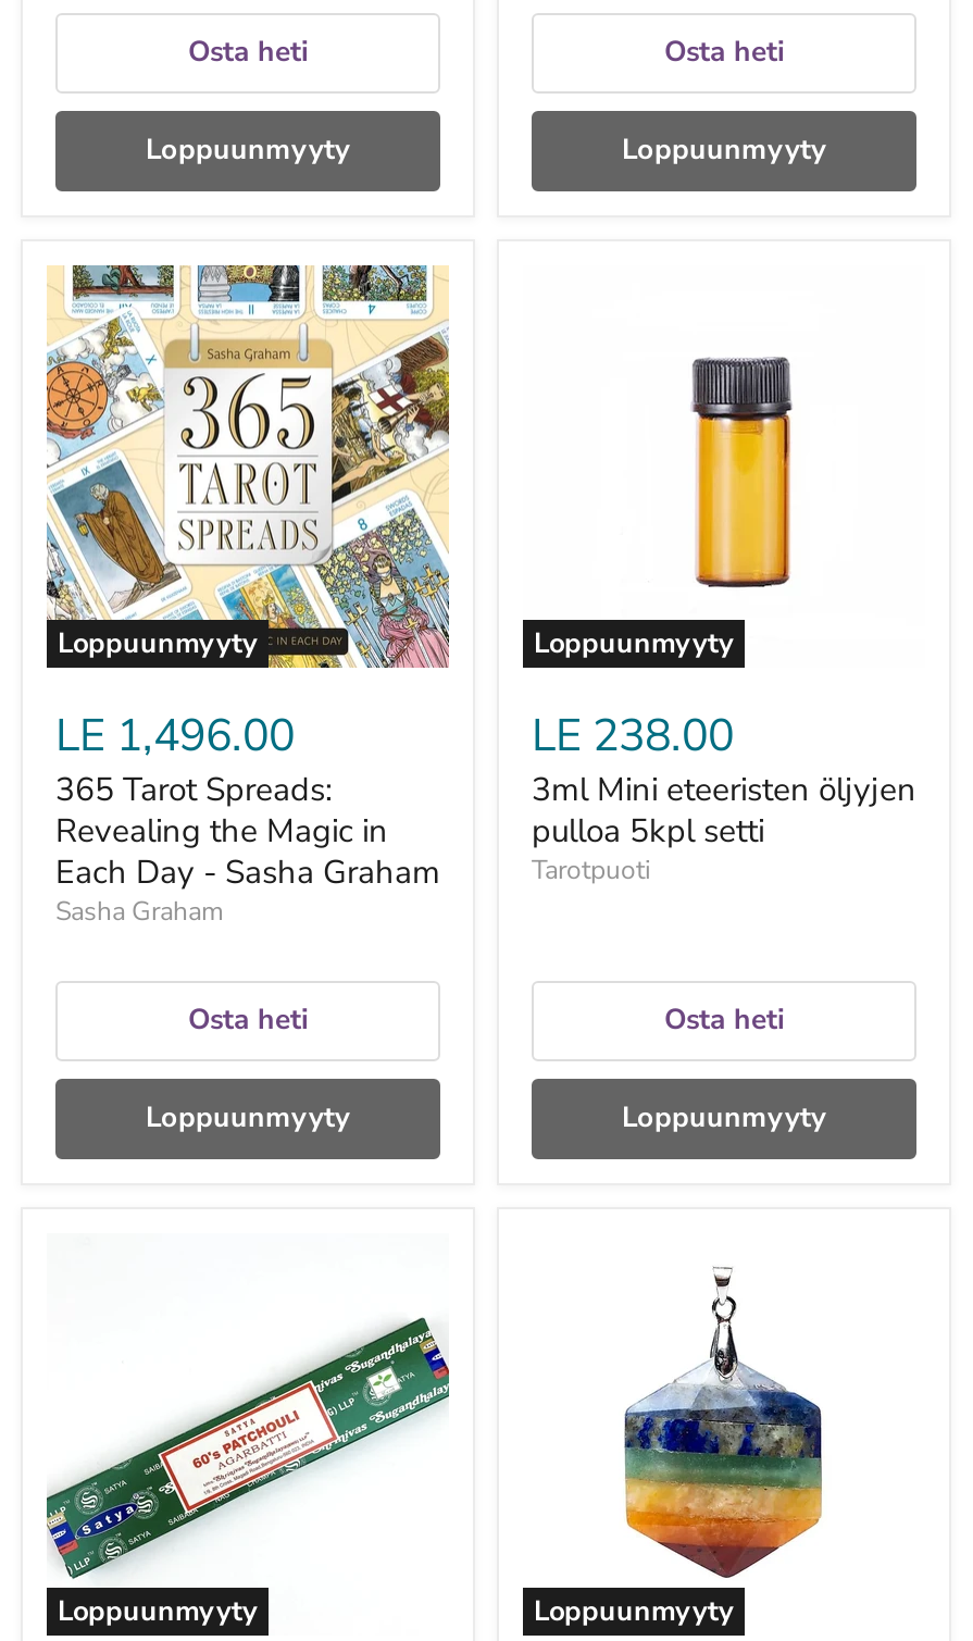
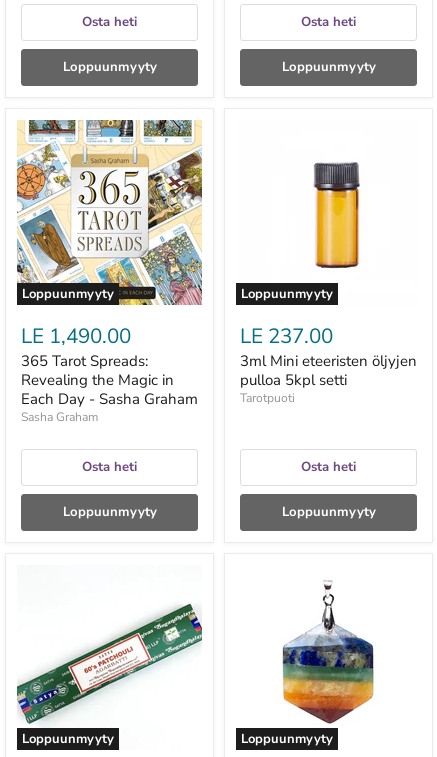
- LE 1,496.00
+ LE 1,490.00

- LE 238.00
+ LE 237.00
